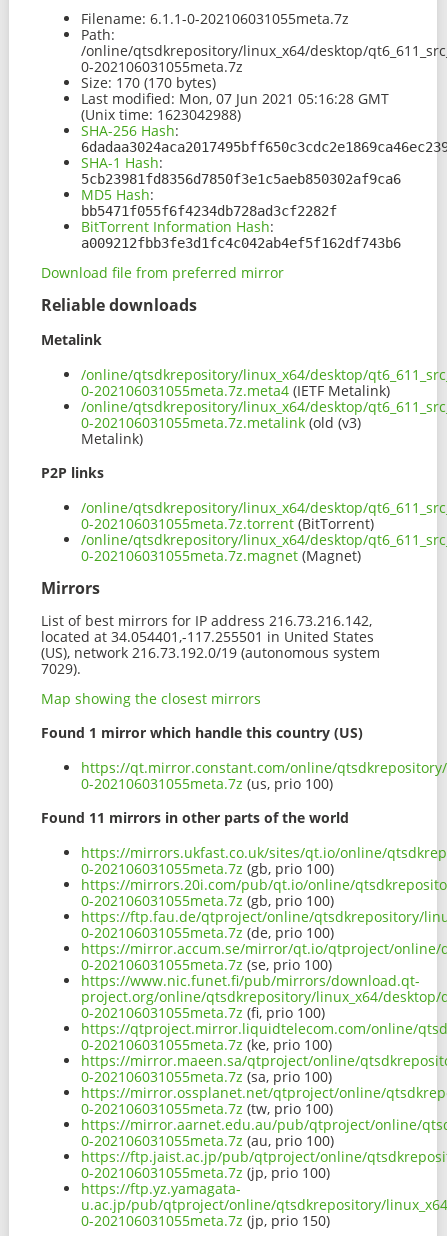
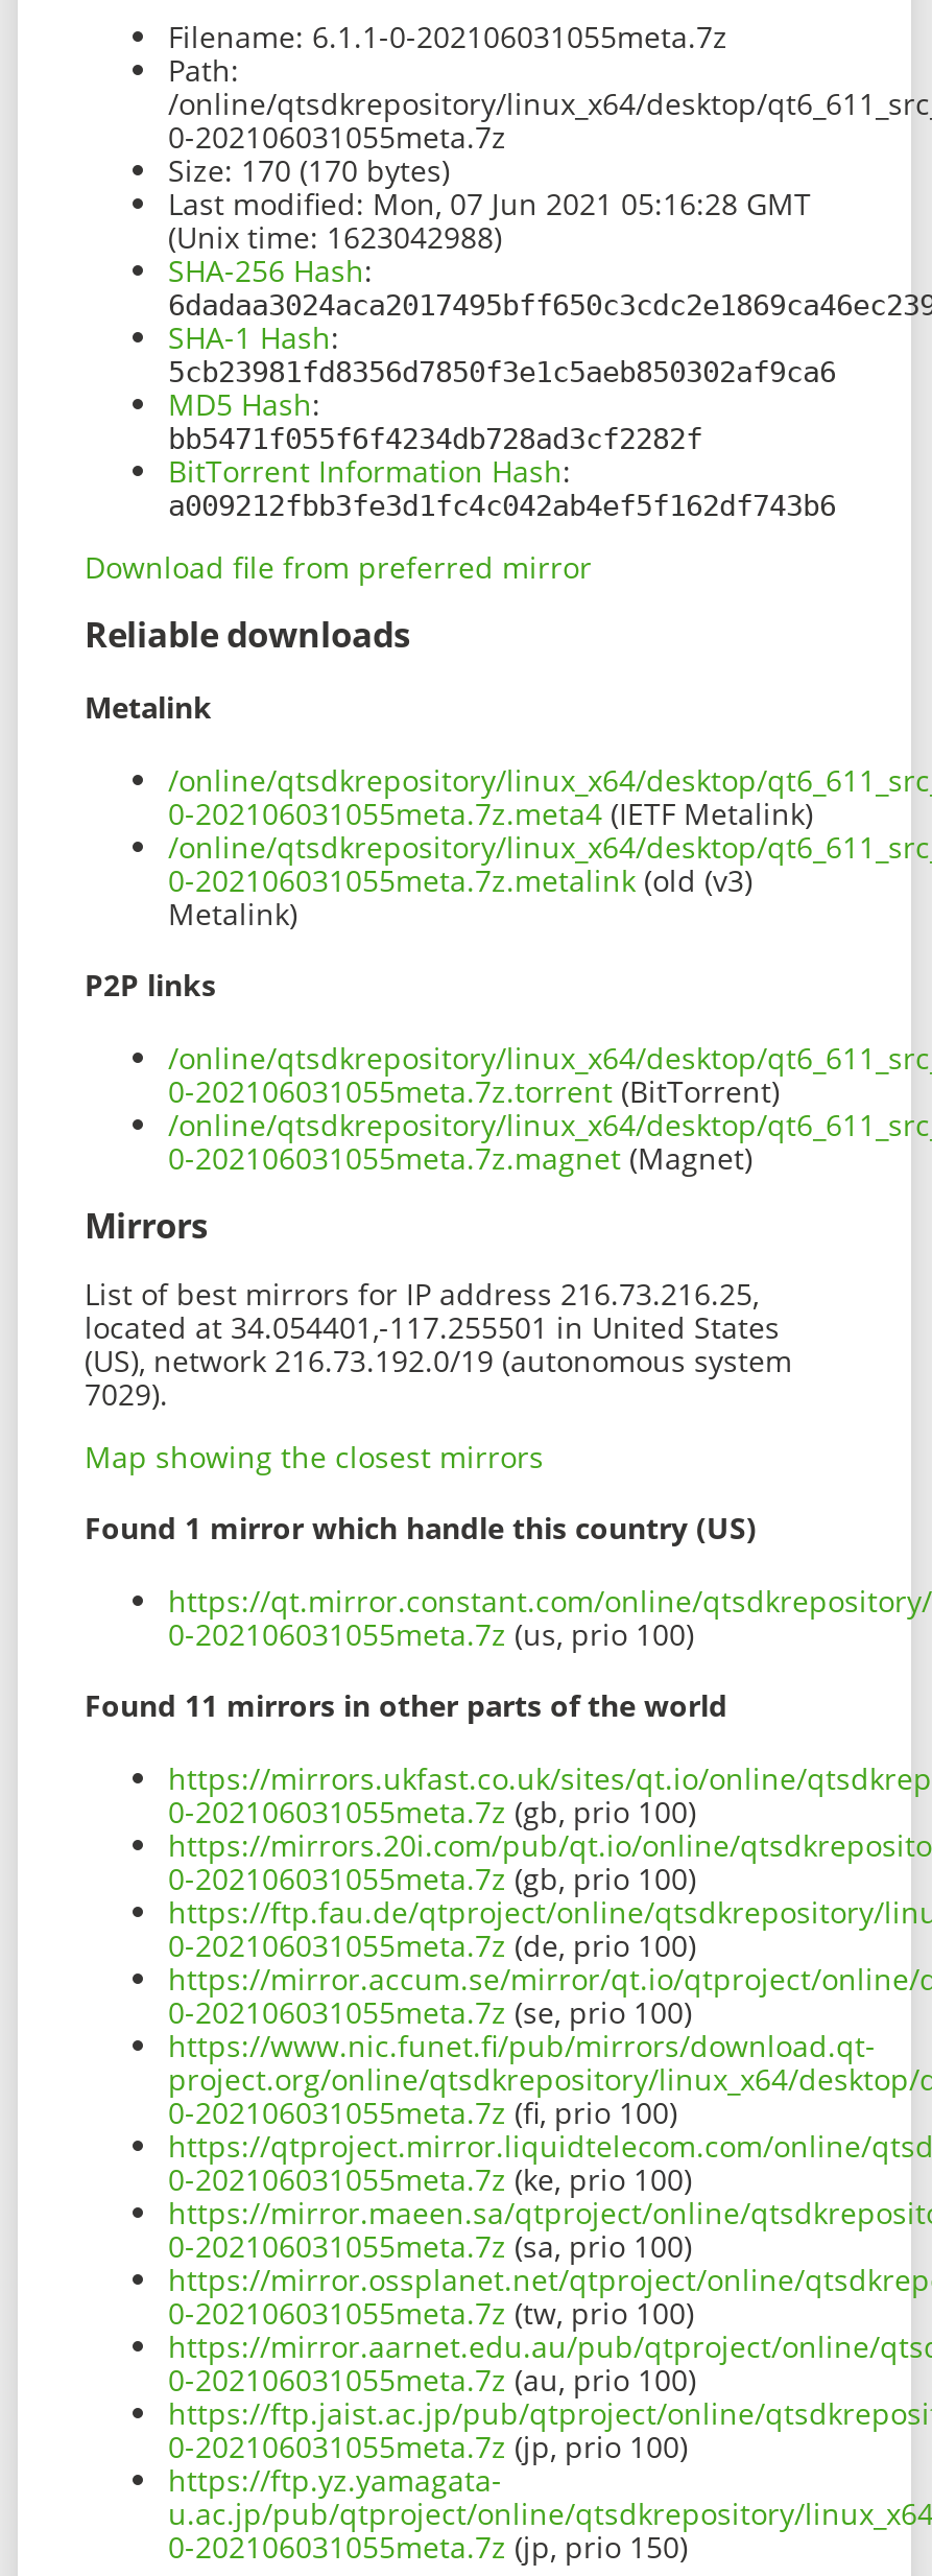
- List of best mirrors for IP address 216.73.216.142,
+ List of best mirrors for IP address 216.73.216.25,
